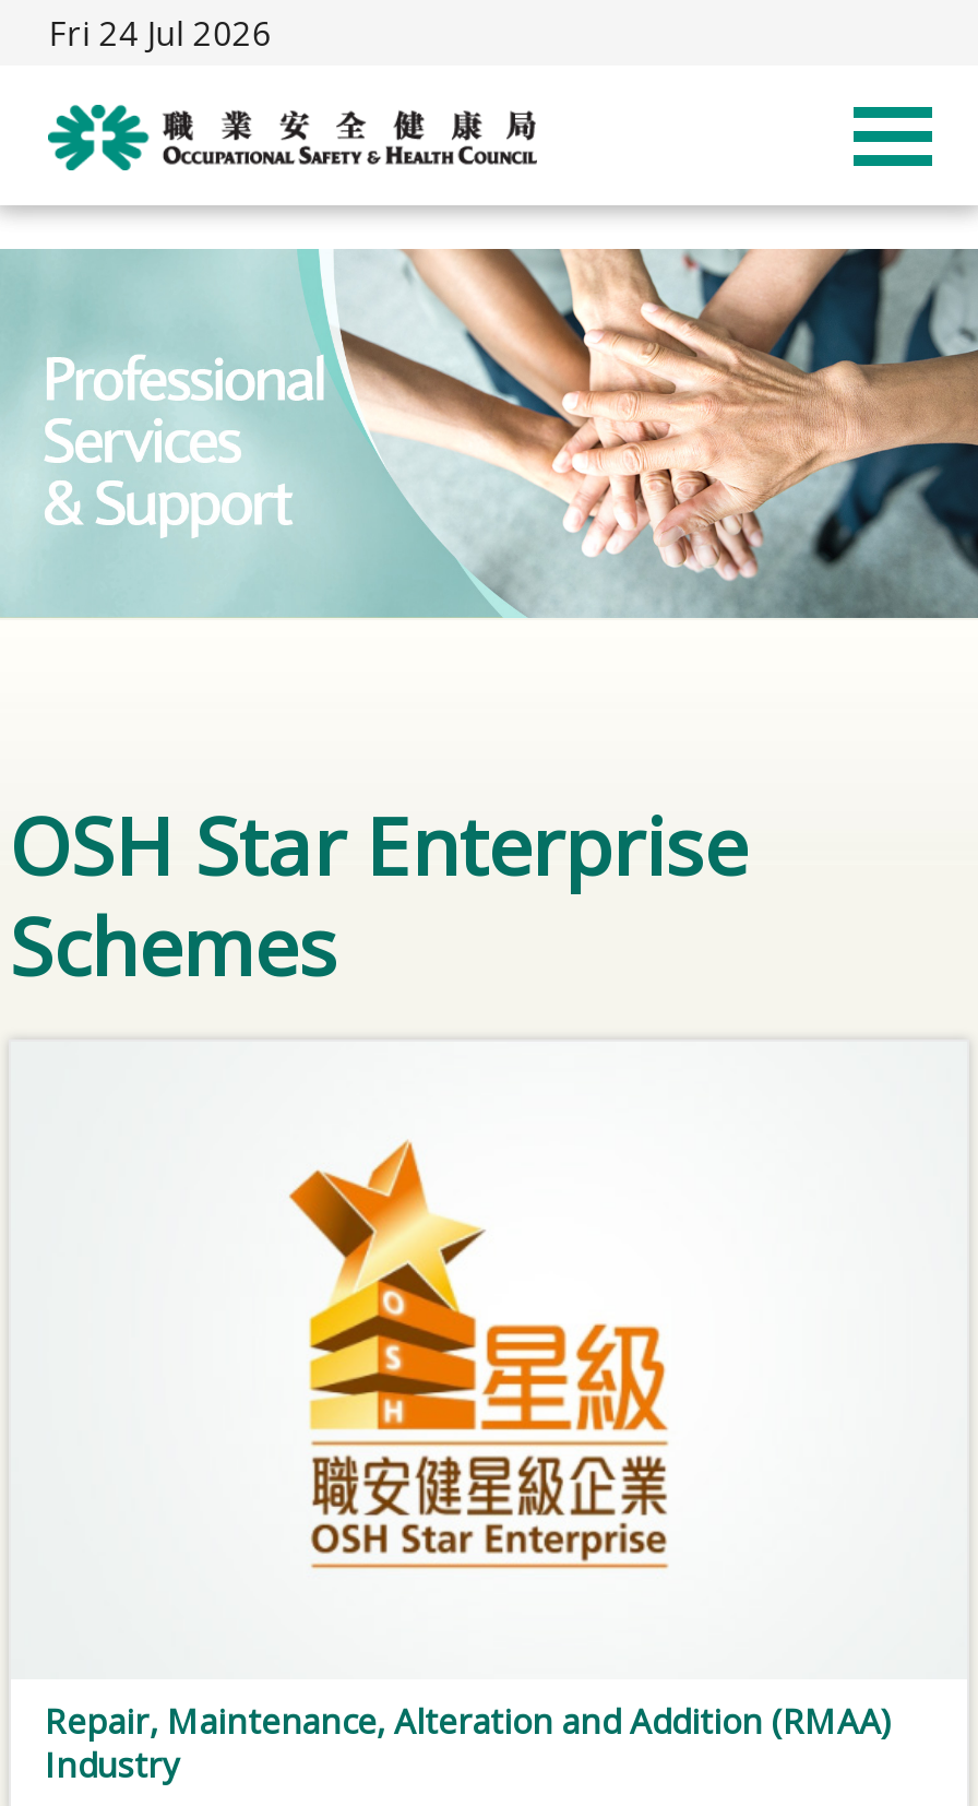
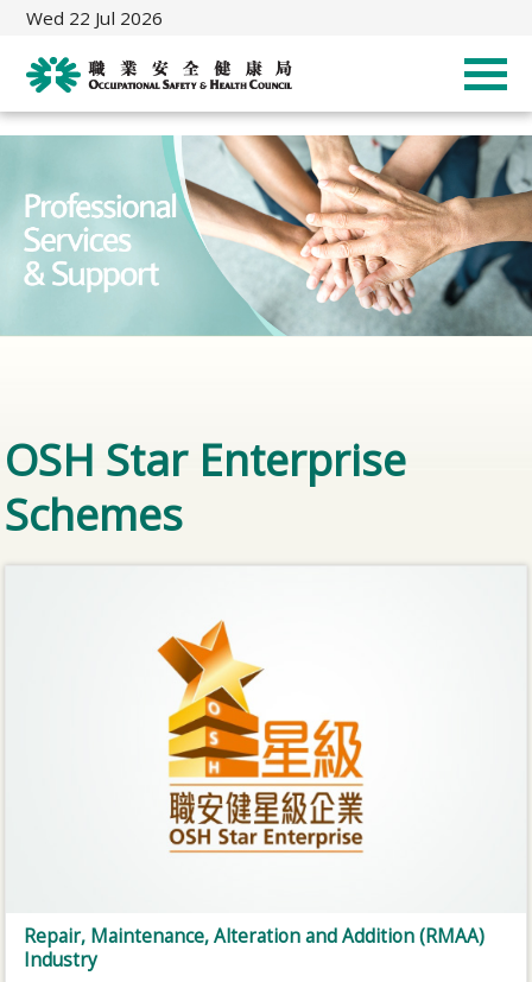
- Fri 24 Jul 2026
+ Wed 22 Jul 2026
